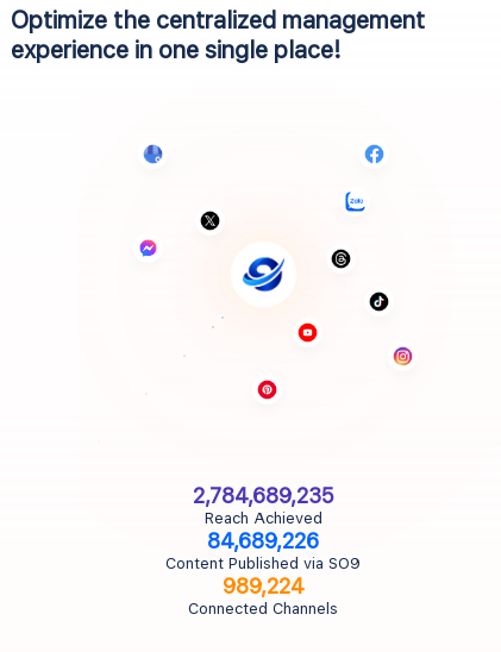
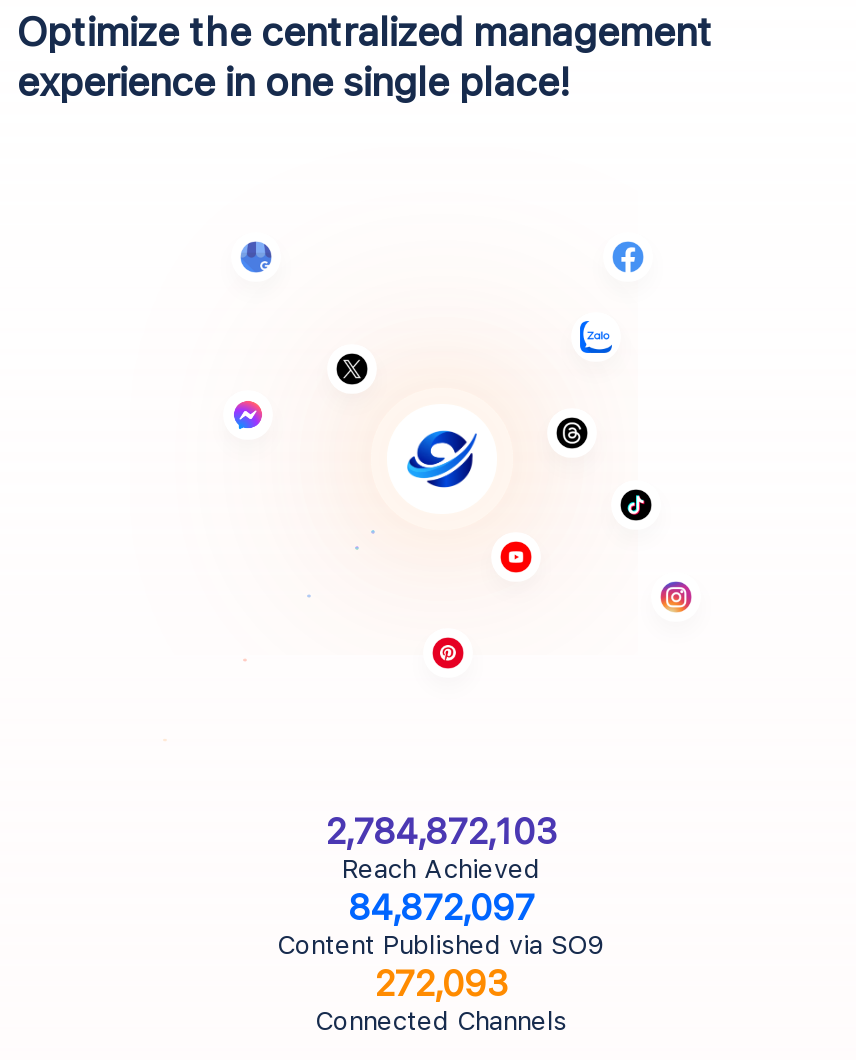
- 2,784,689,235
+ 2,784,872,103

- 84,689,226
+ 84,872,097

- 989,224
+ 272,093
